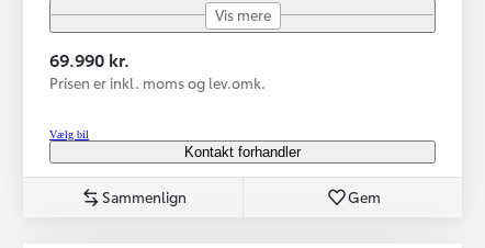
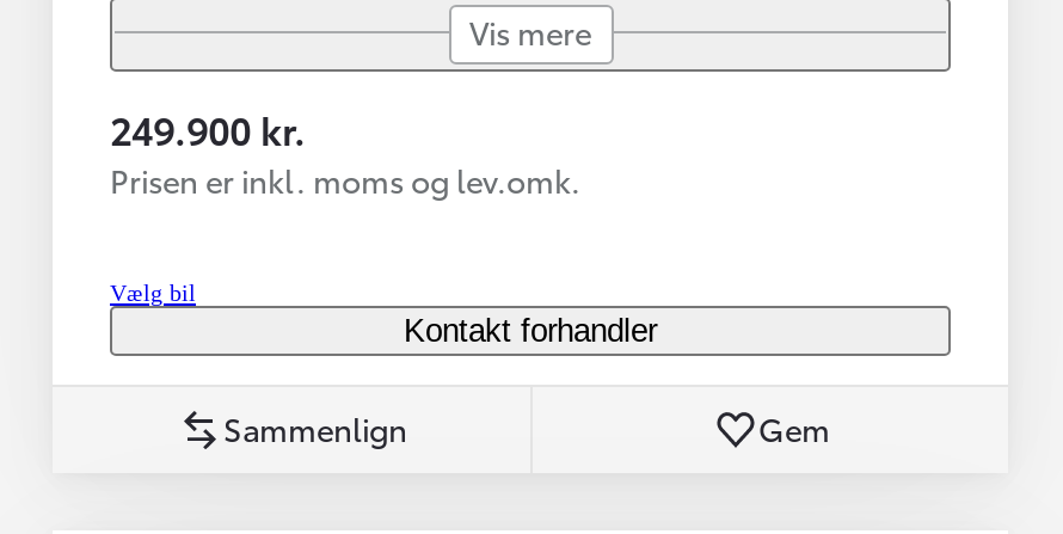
- 69.990 kr.
+ 249.900 kr.
